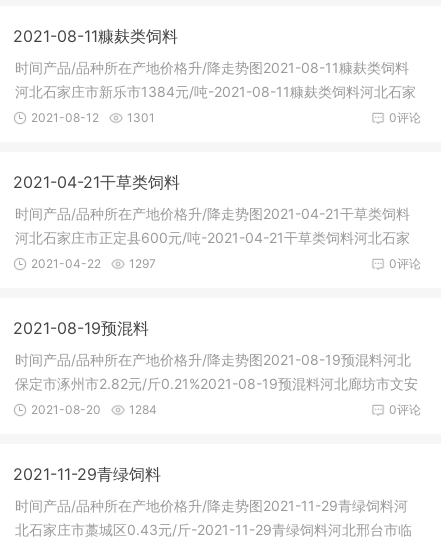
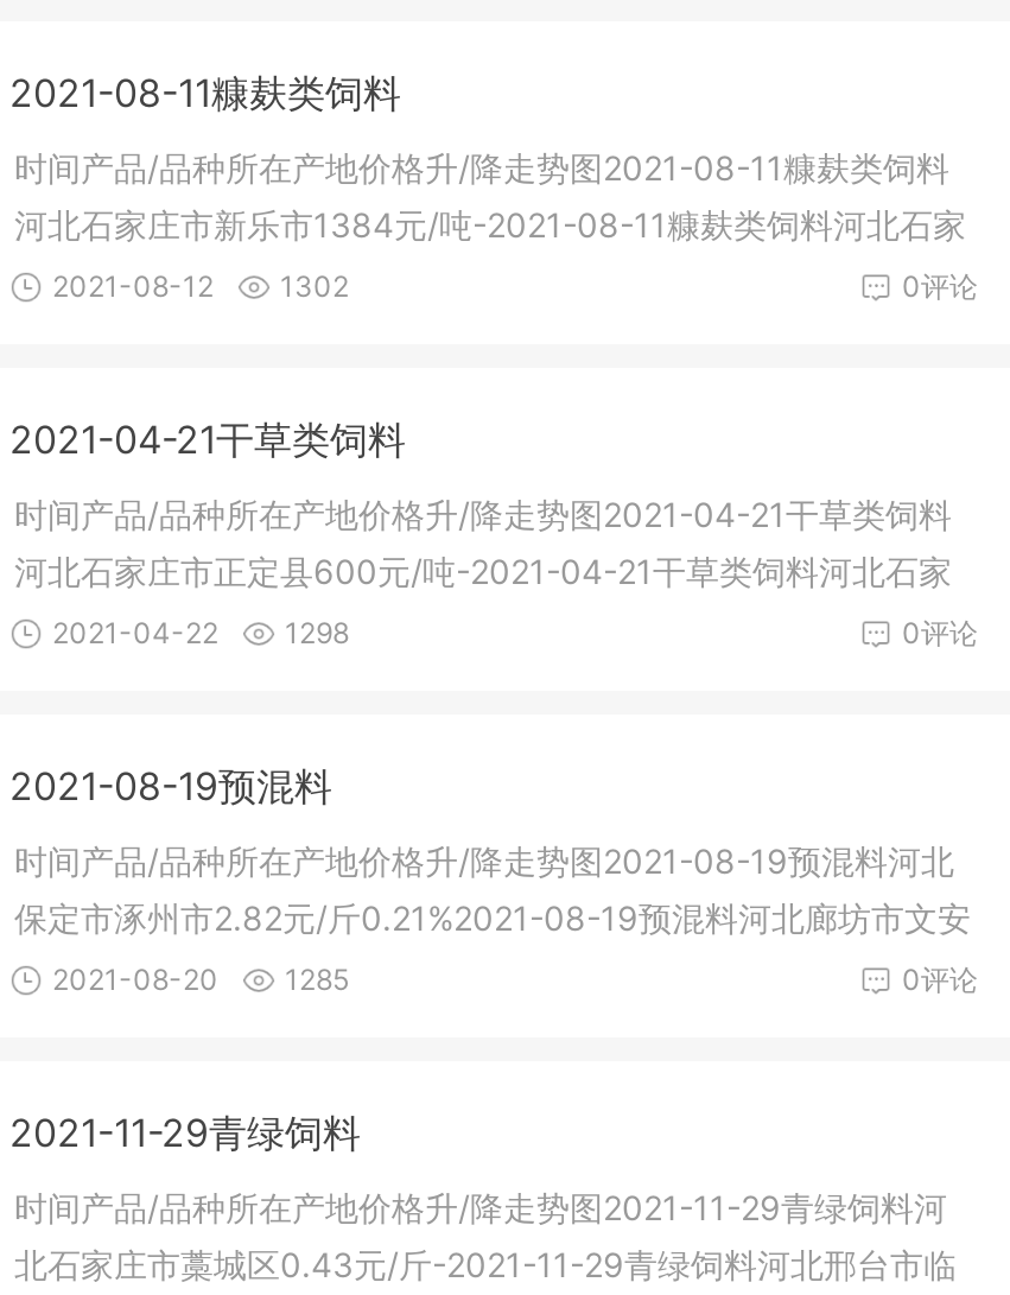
- 1301
+ 1302

- 1297
+ 1298

- 1284
+ 1285
